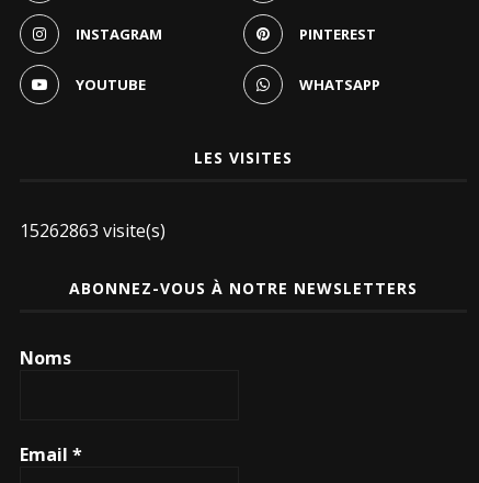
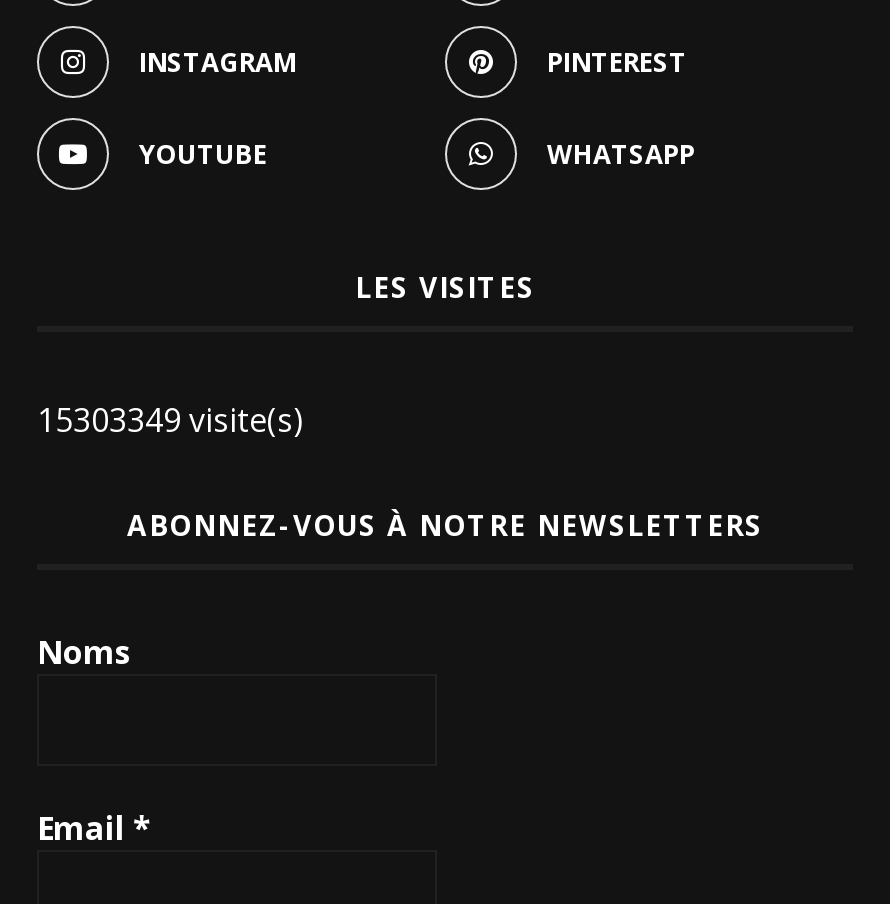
- 15262863 visite(s)
+ 15303349 visite(s)
